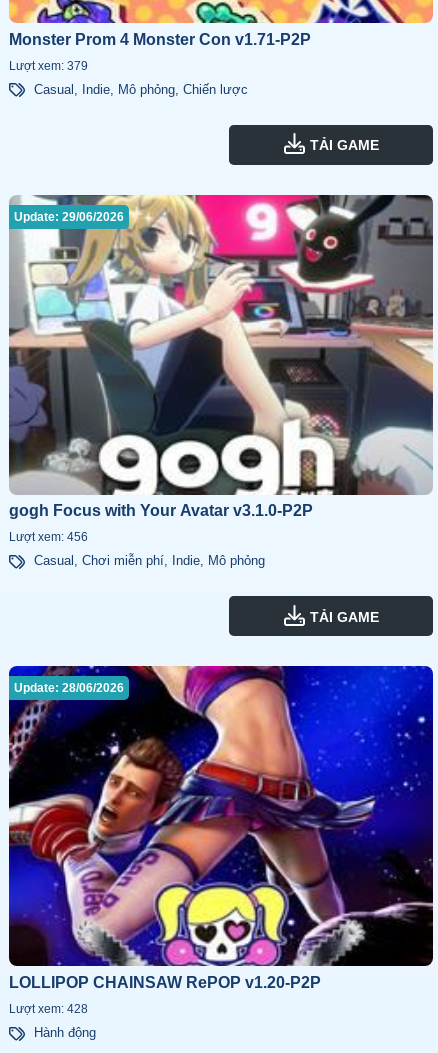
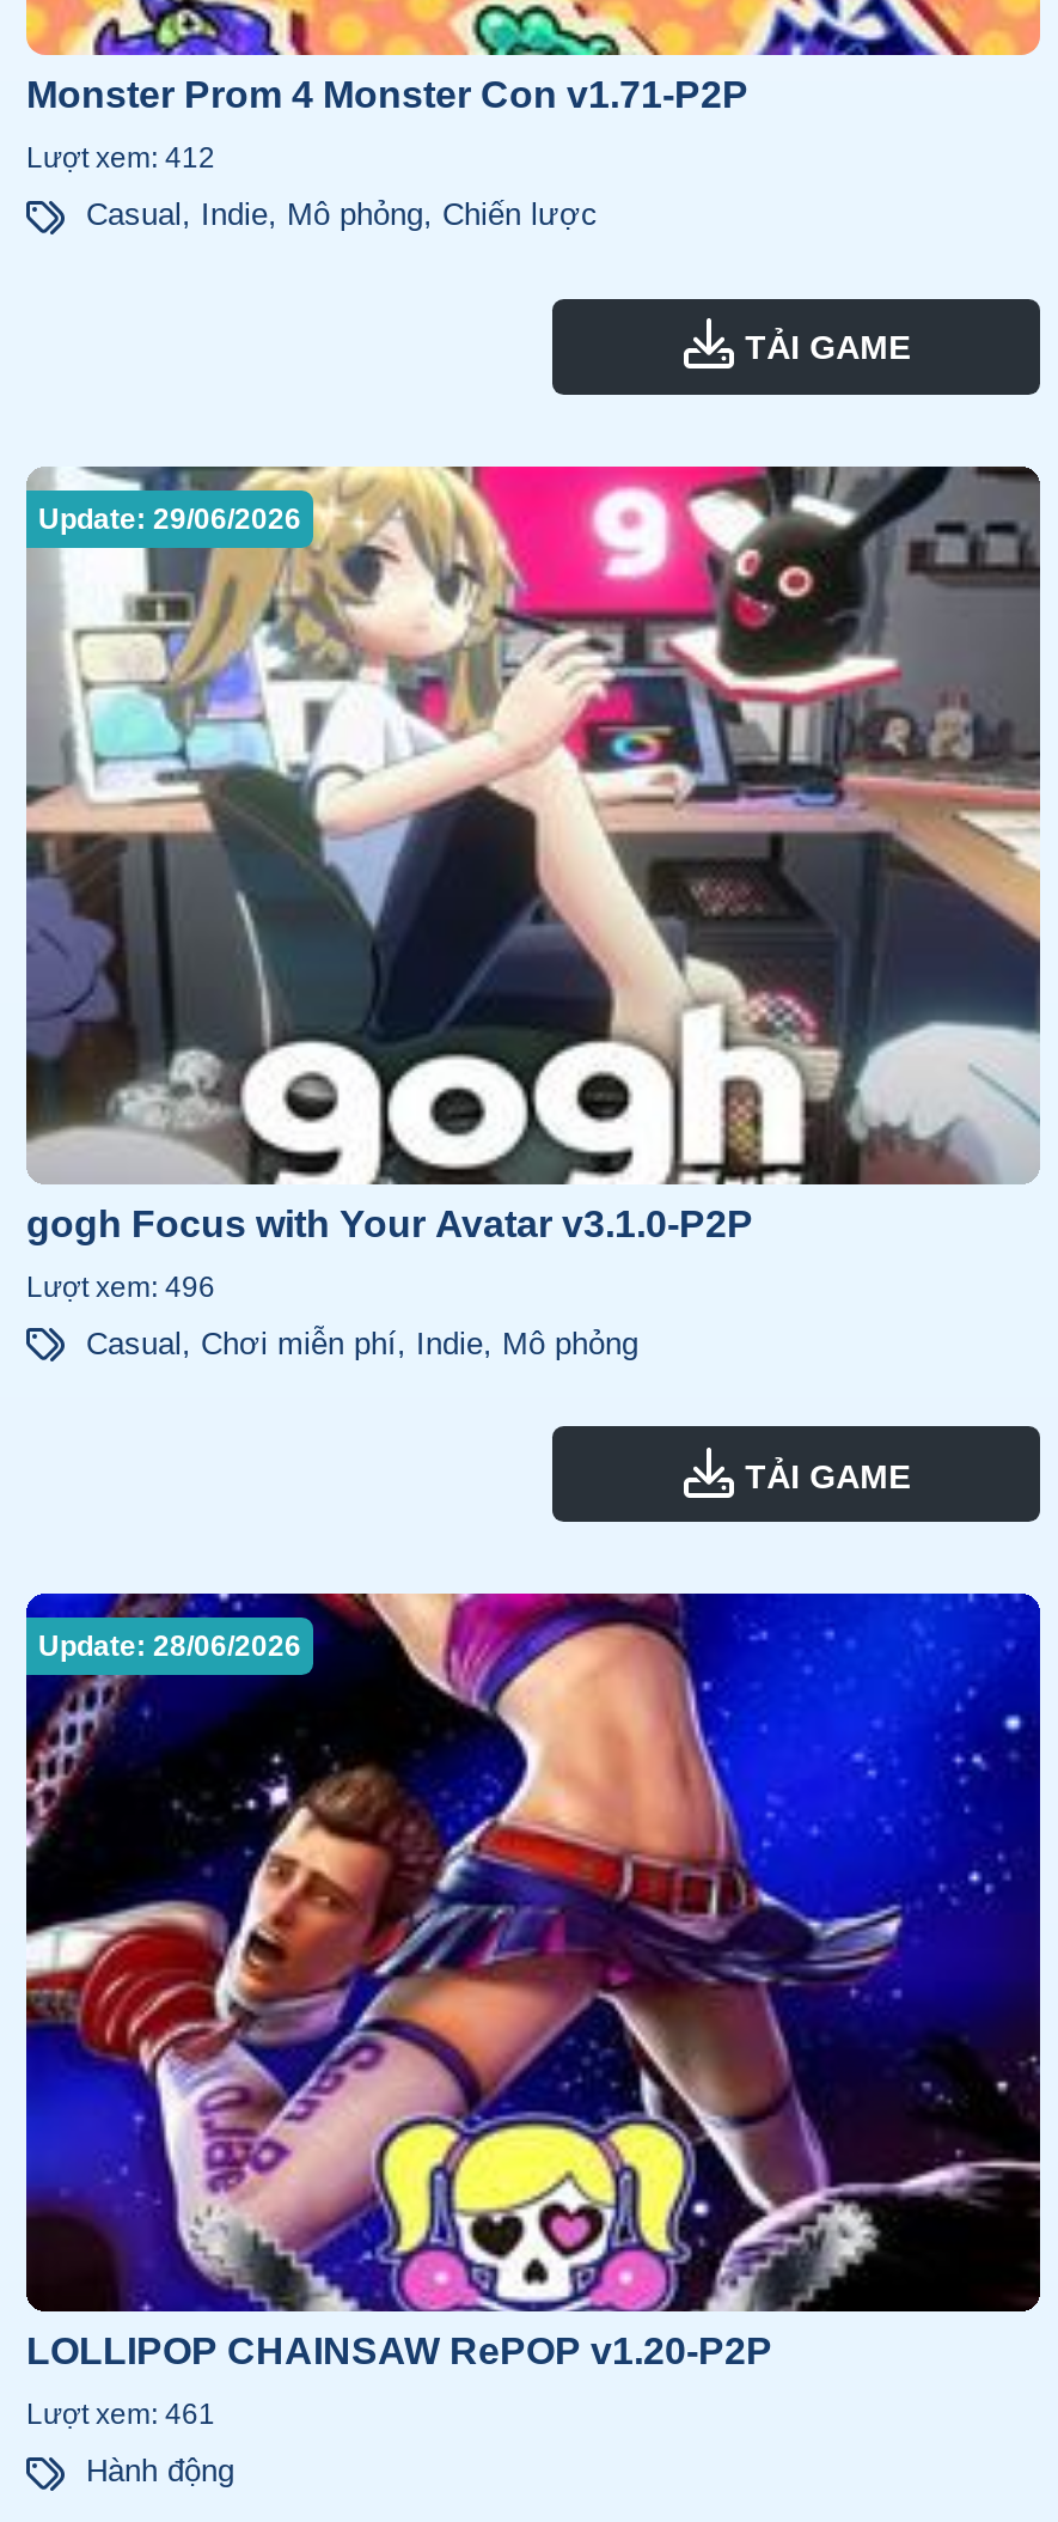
- Lượt xem: 379
+ Lượt xem: 412

- Lượt xem: 456
+ Lượt xem: 496

- Lượt xem: 428
+ Lượt xem: 461
